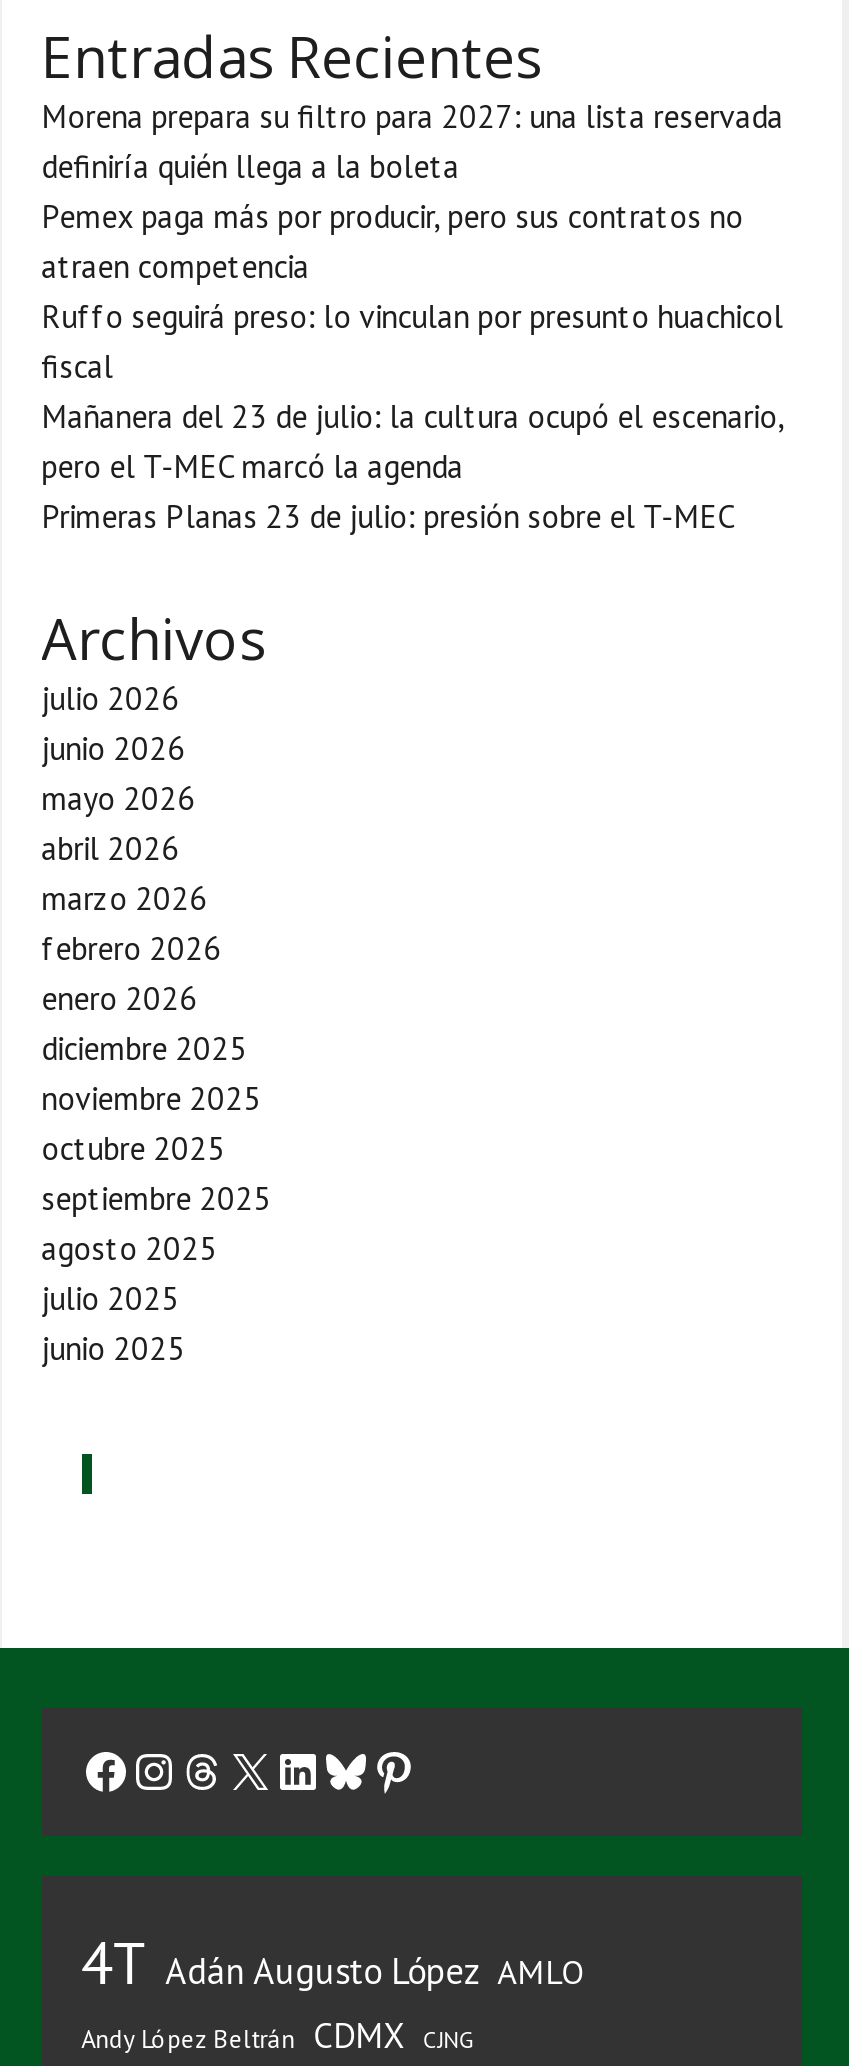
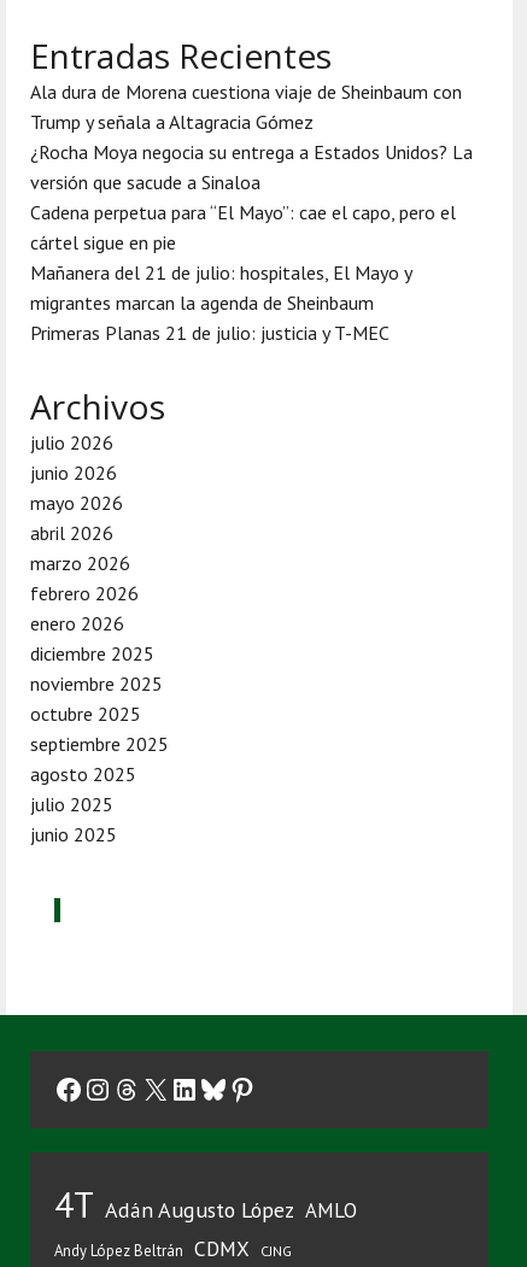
- Morena prepara su filtro para 2027: una lista reservada
- definiría quién llega a la boleta
- Pemex paga más por producir, pero sus contratos no
- atraen competencia
- Ruffo seguirá preso: lo vinculan por presunto huachicol
- fiscal
- Mañanera del 23 de julio: la cultura ocupó el escenario,
- pero el T-MEC marcó la agenda
- Primeras Planas 23 de julio: presión sobre el T-MEC
+ Ala dura de Morena cuestiona viaje de Sheinbaum con
+ Trump y señala a Altagracia Gómez
+ ¿Rocha Moya negocia su entrega a Estados Unidos? La
+ versión que sacude a Sinaloa
+ Cadena perpetua para “El Mayo”: cae el capo, pero el
+ cártel sigue en pie
+ Mañanera del 21 de julio: hospitales, El Mayo y
+ migrantes marcan la agenda de Sheinbaum
+ Primeras Planas 21 de julio: justicia y T-MEC
